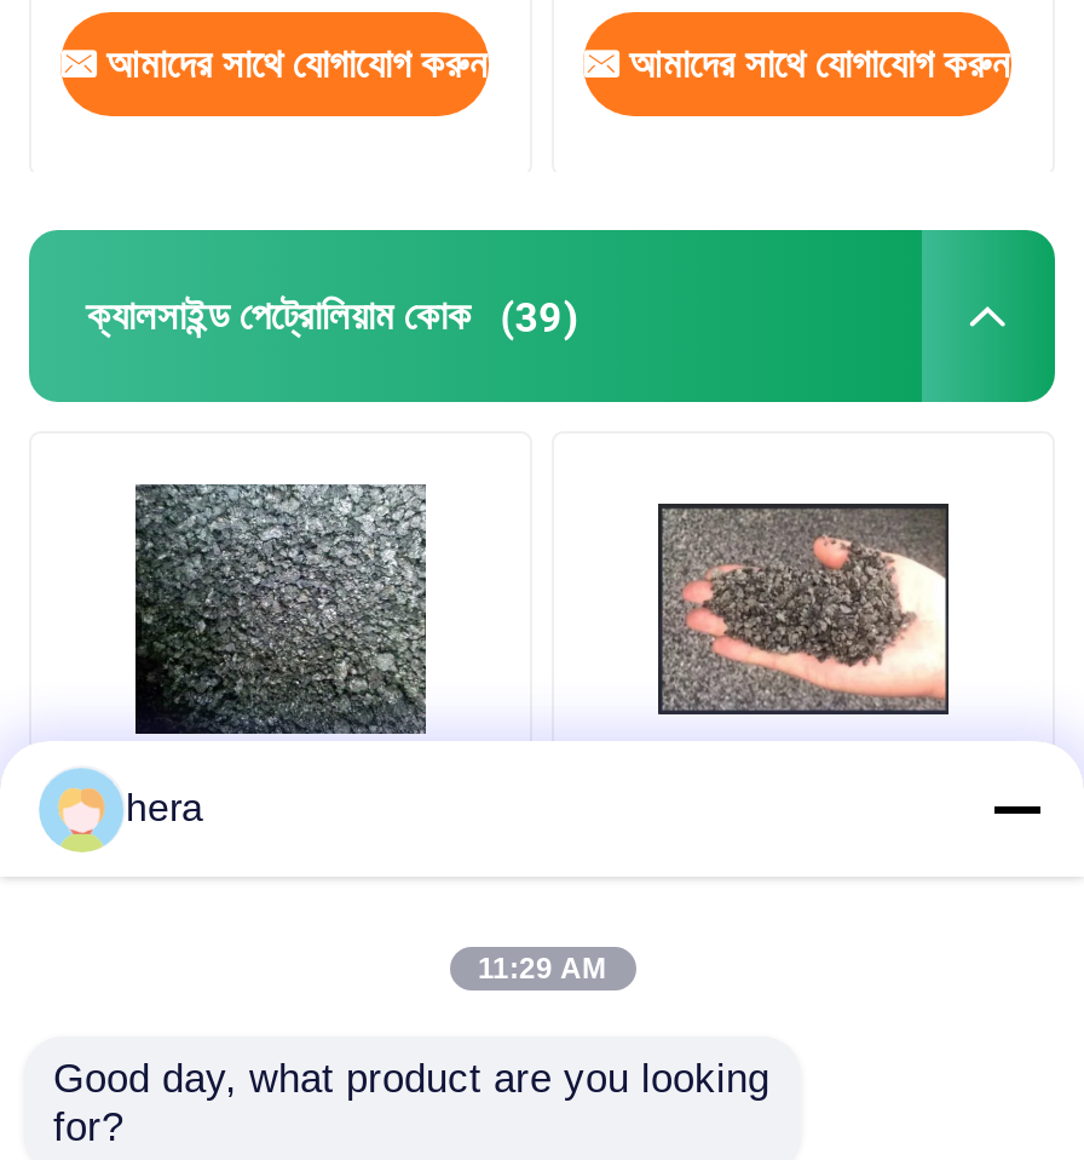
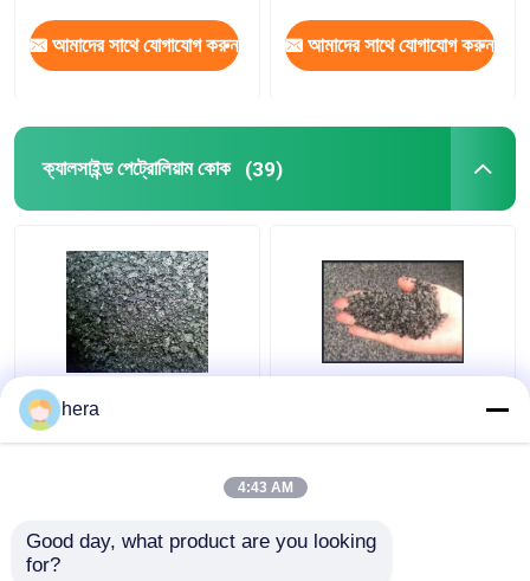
- 11:29 AM
+ 4:43 AM
